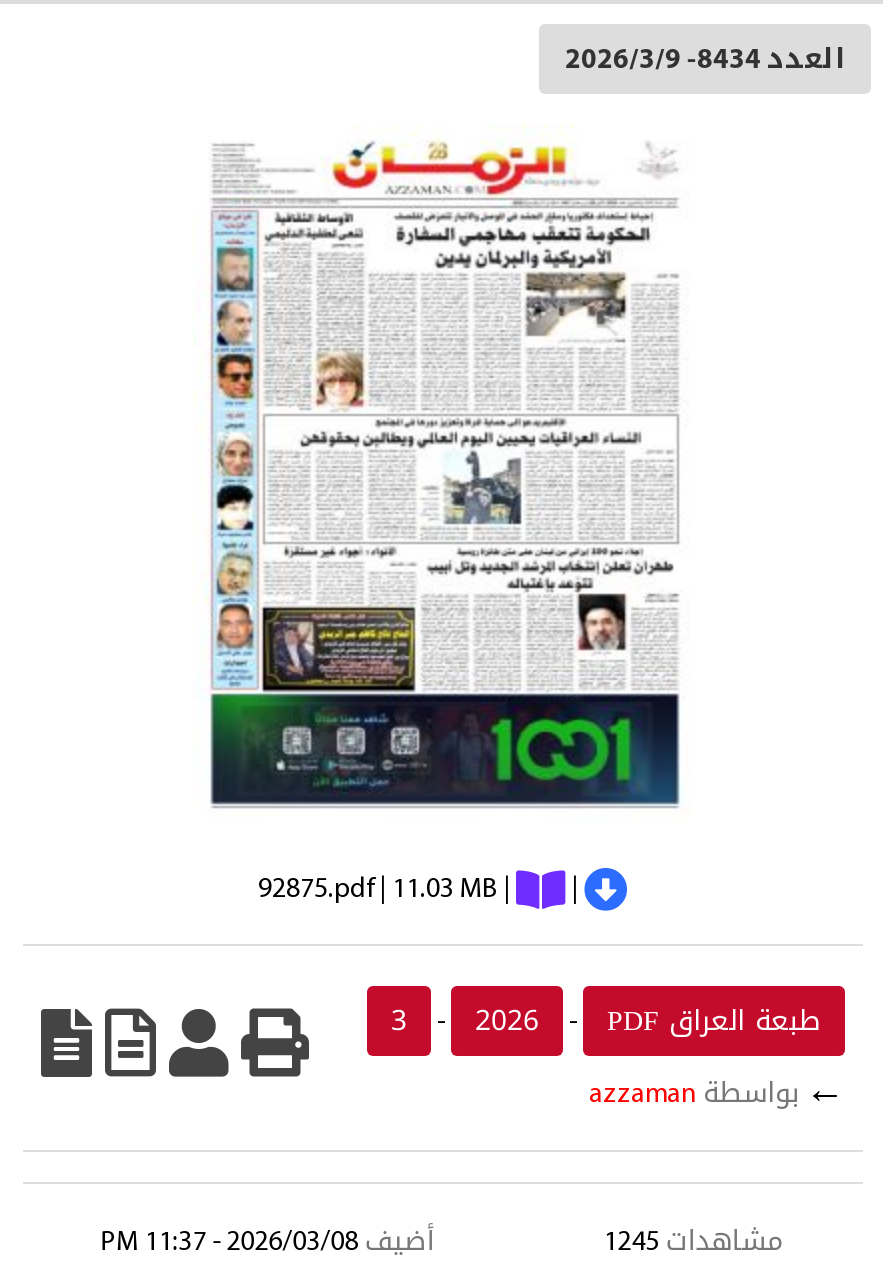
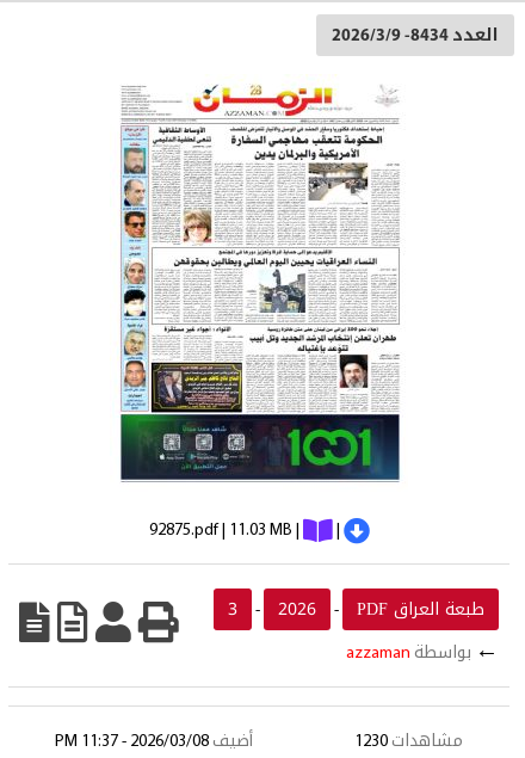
- مشاهدات 1245
+ مشاهدات 1230
